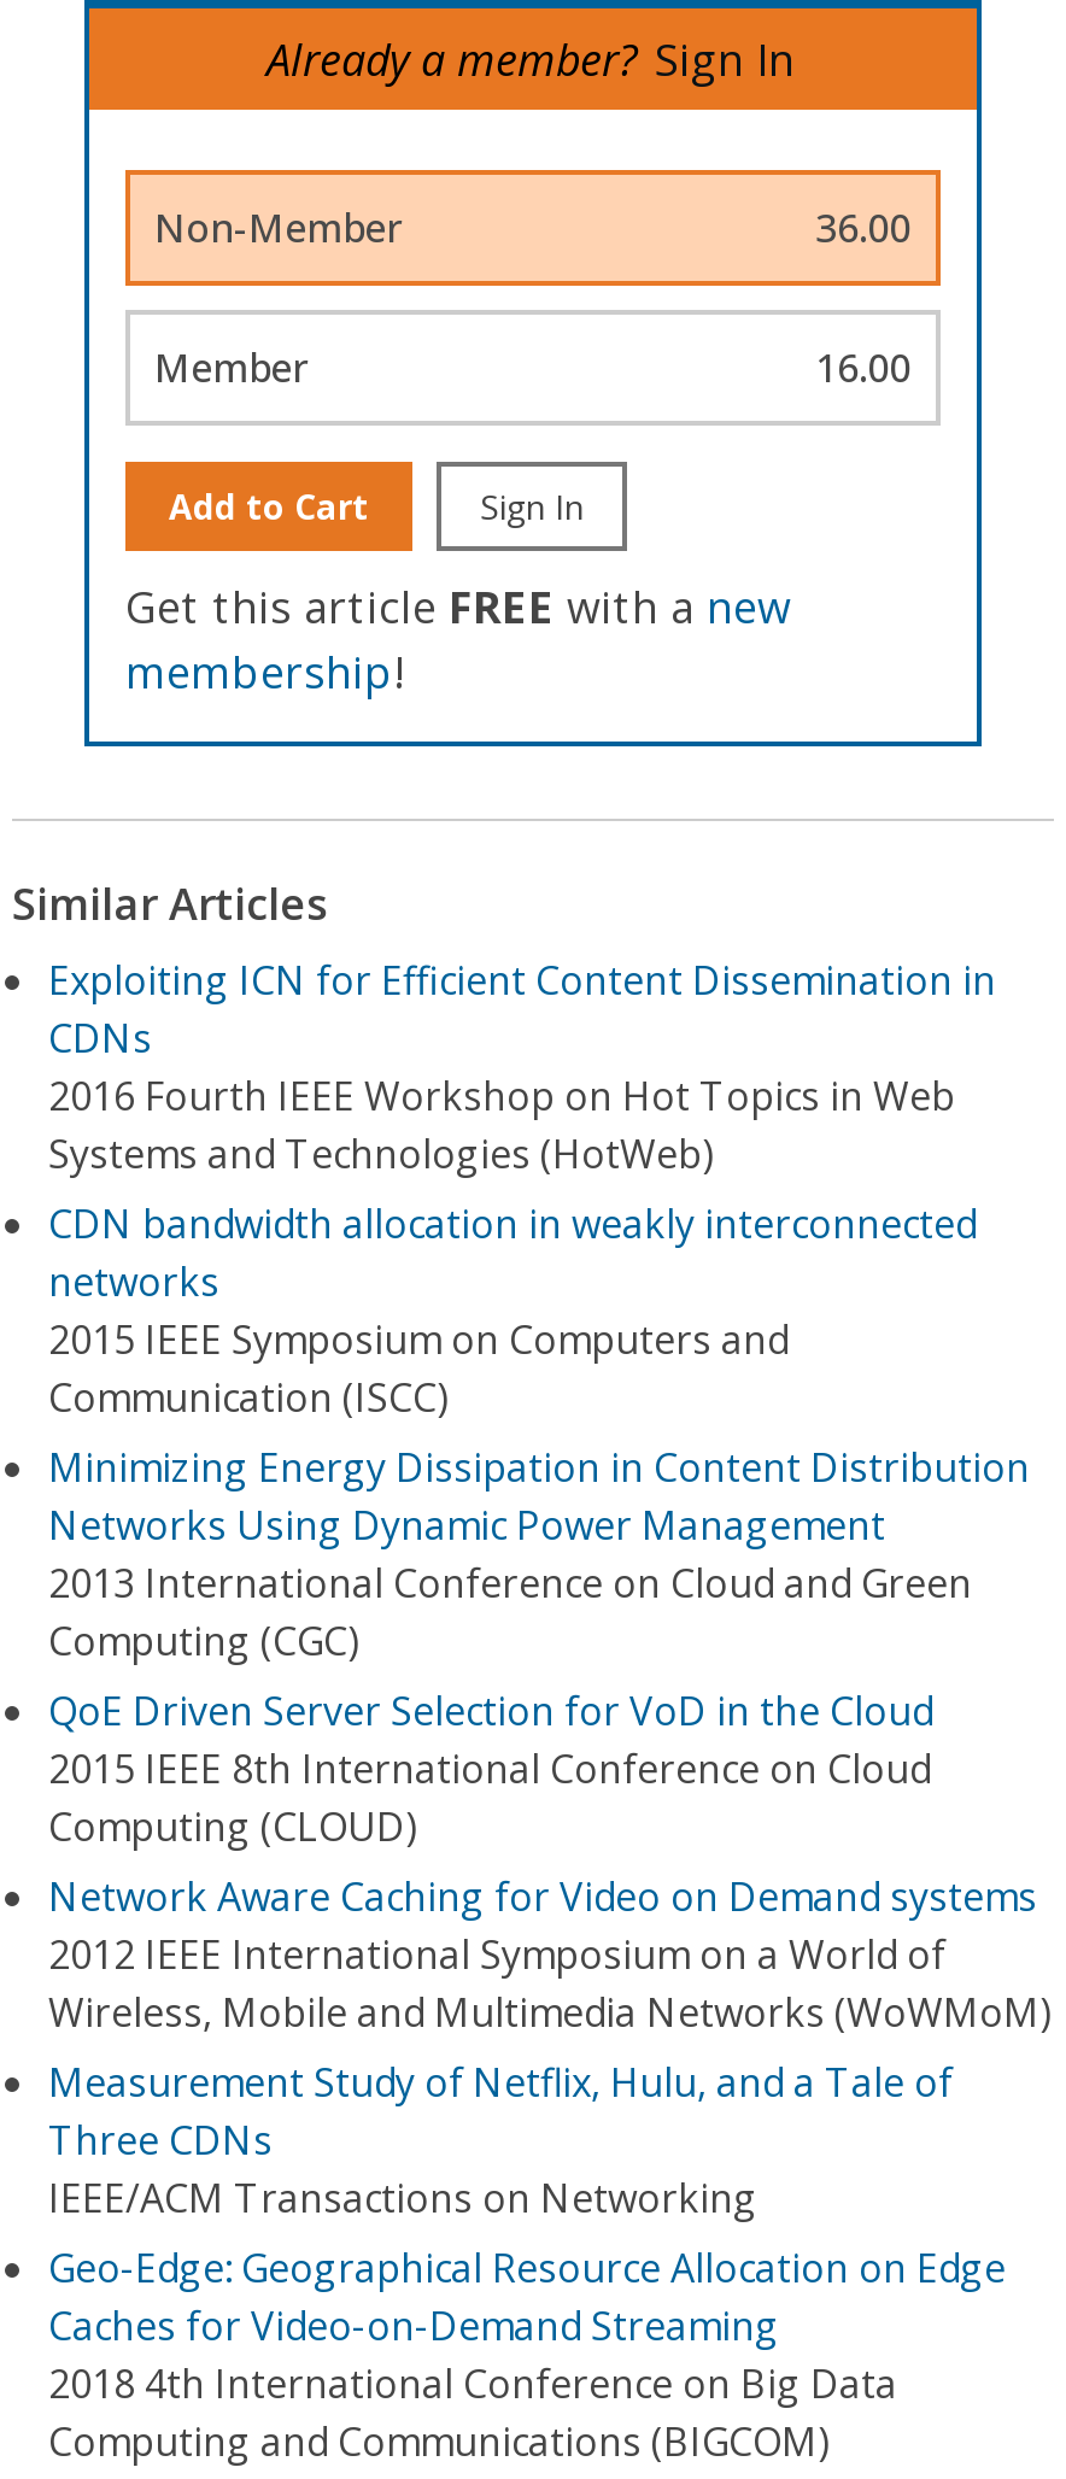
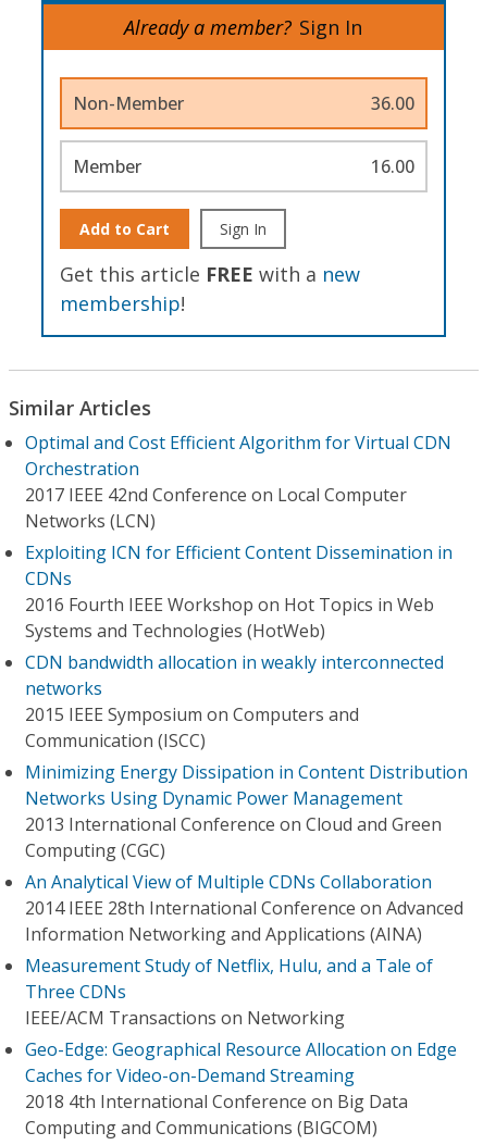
+ Optimal and Cost Efficient Algorithm for Virtual CDN
+ Orchestration
+ 2017 IEEE 42nd Conference on Local Computer
+ Networks (LCN)

moved down: Exploiting ICN for Efficient Content Dissemination in | CDNs | 2016 Fourth IEEE Workshop on Hot Topics in Web | ... | 2013 International Conference on Cloud and Green | Computing (CGC)

- QoE Driven Server Selection for VoD in the Cloud
- 2015 IEEE 8th International Conference on Cloud
- Computing (CLOUD)
- Network Aware Caching for Video on Demand systems
- 2012 IEEE International Symposium on a World of
- Wireless, Mobile and Multimedia Networks (WoWMoM)
+ An Analytical View of Multiple CDNs Collaboration
+ 2014 IEEE 28th International Conference on Advanced
+ Information Networking and Applications (AINA)
